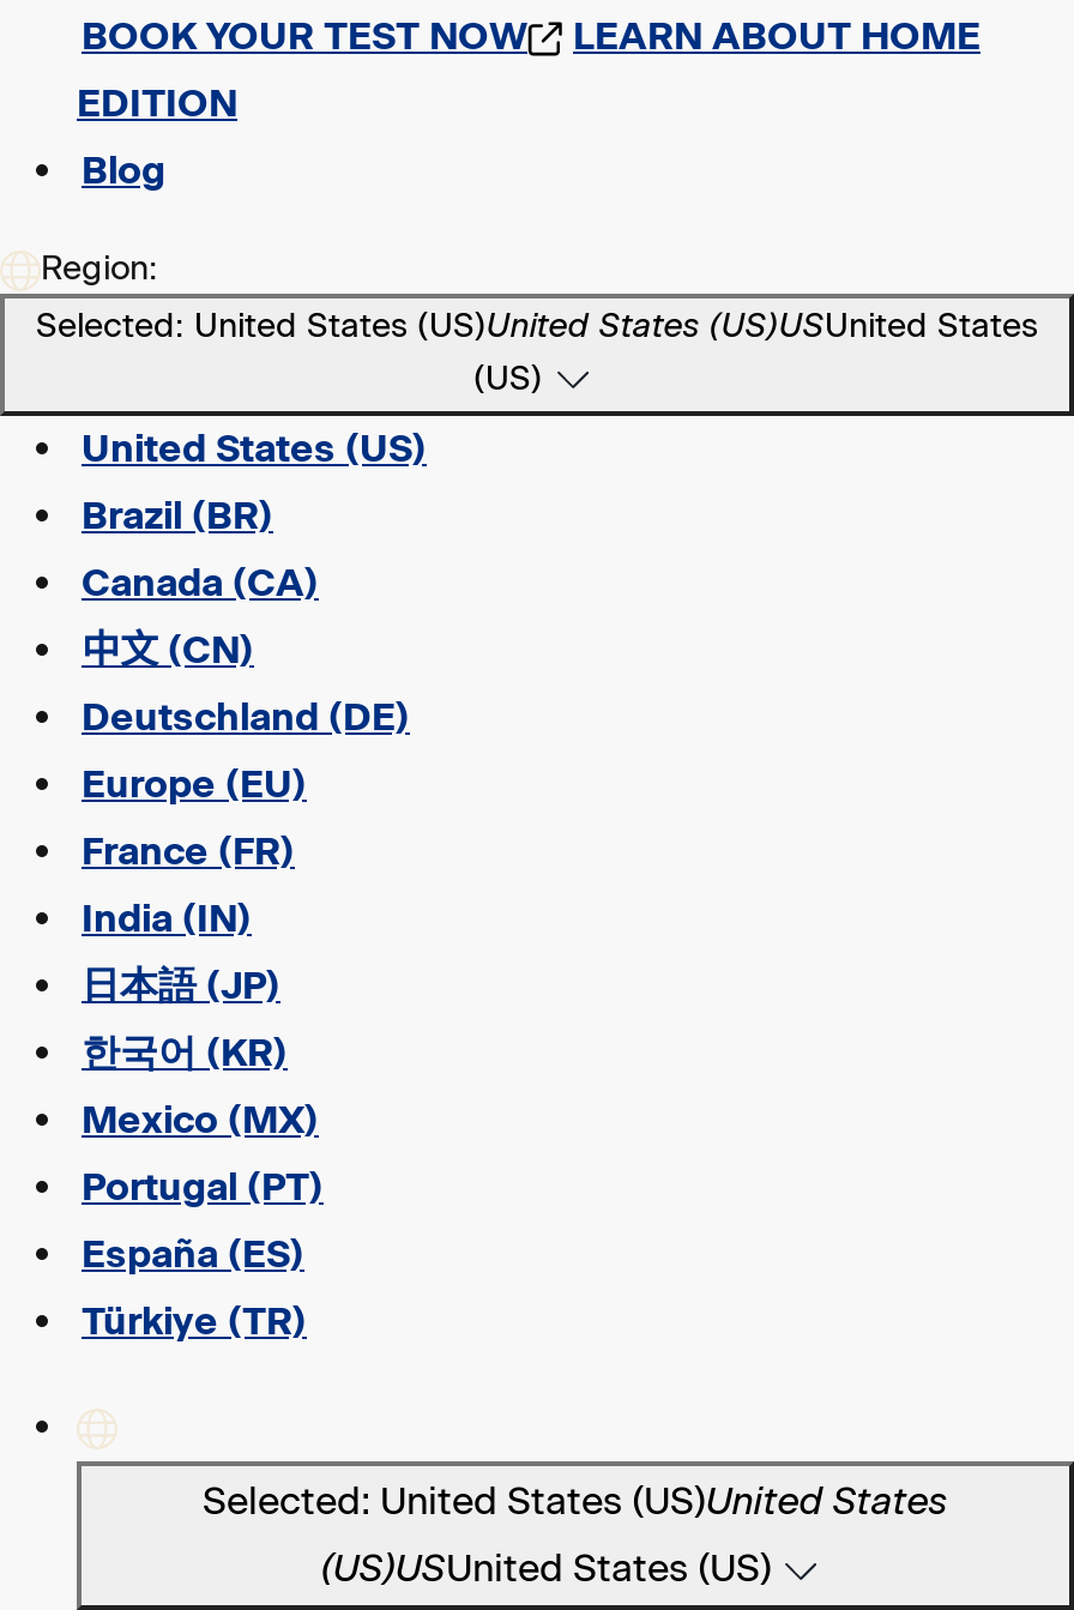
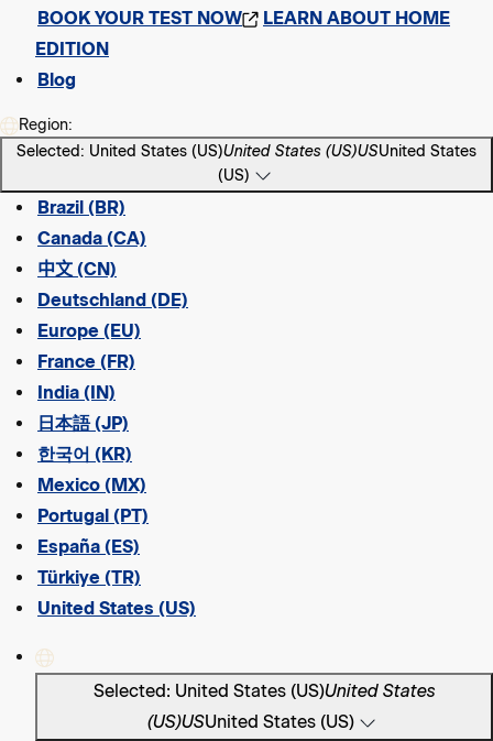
moved down: United States (US)

moved up: Brazil (BR) | Canada (CA) | 中文 (CN) | ... | España (ES) | Türkiye (TR)
